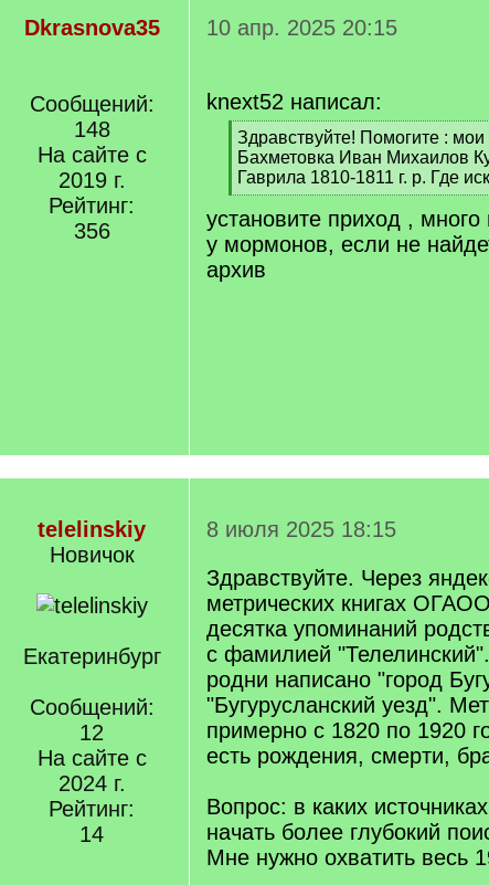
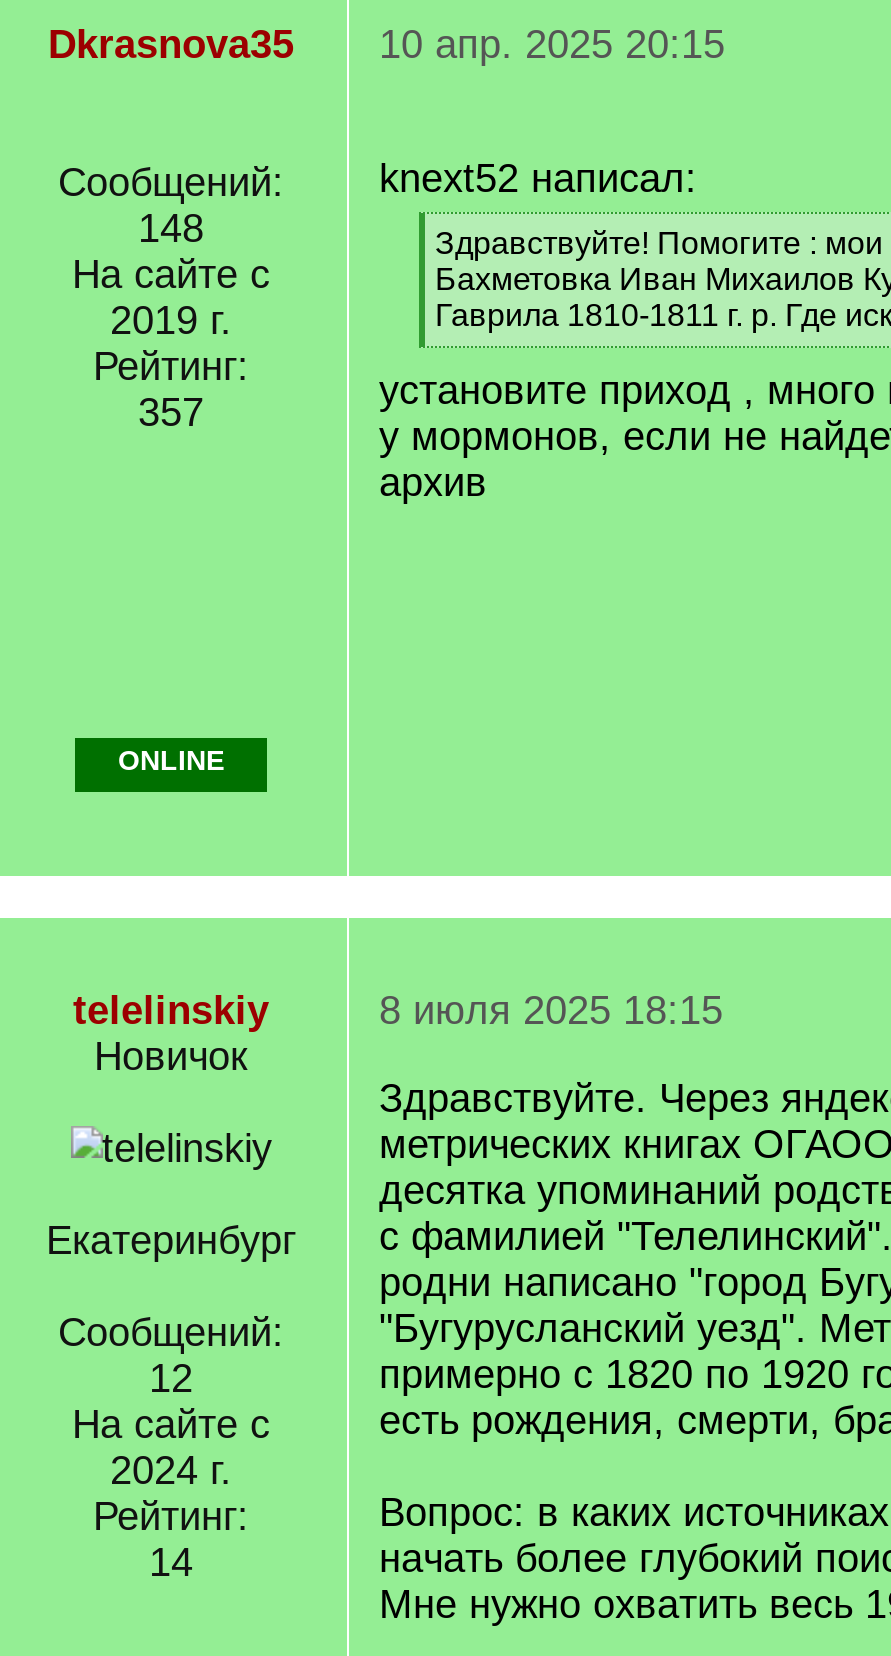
- 356
+ 357

+ ONLINE
